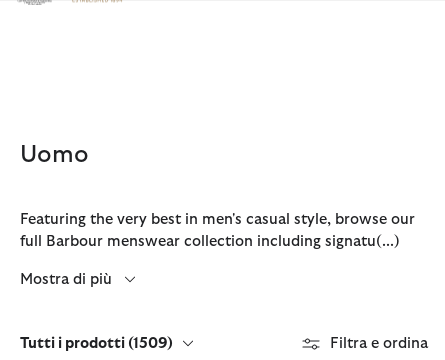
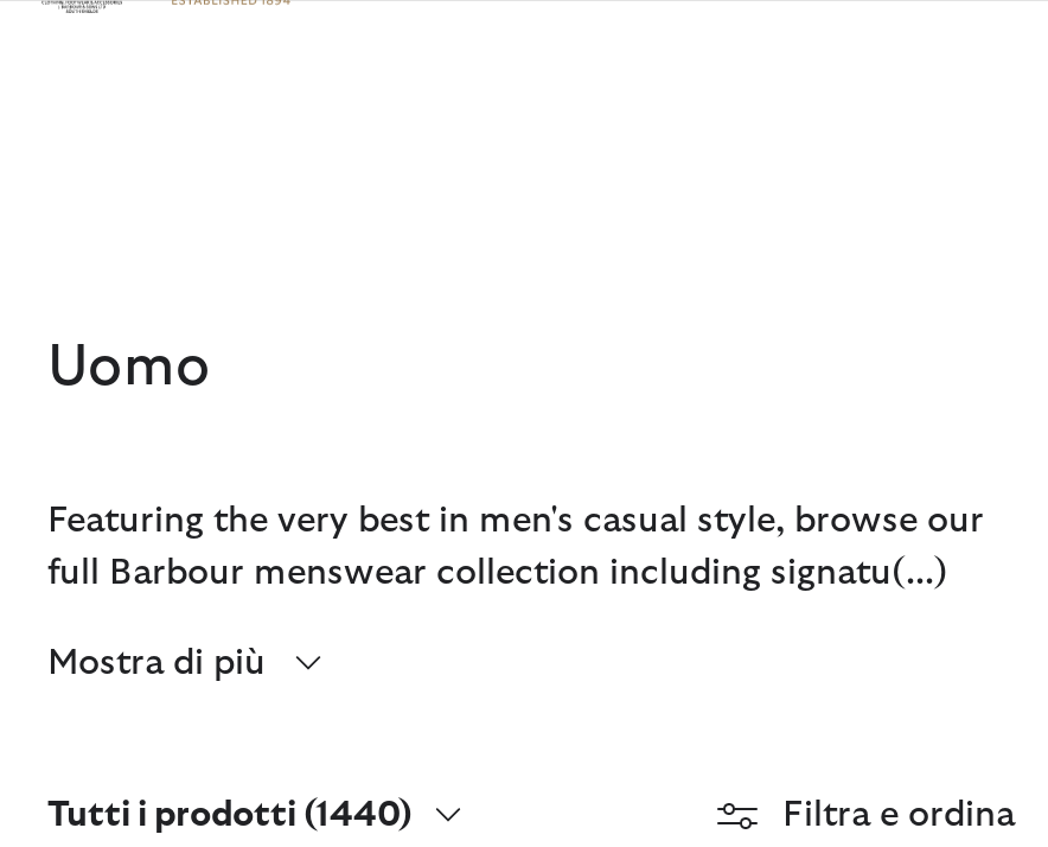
- Tutti i prodotti (1509)
+ Tutti i prodotti (1440)
